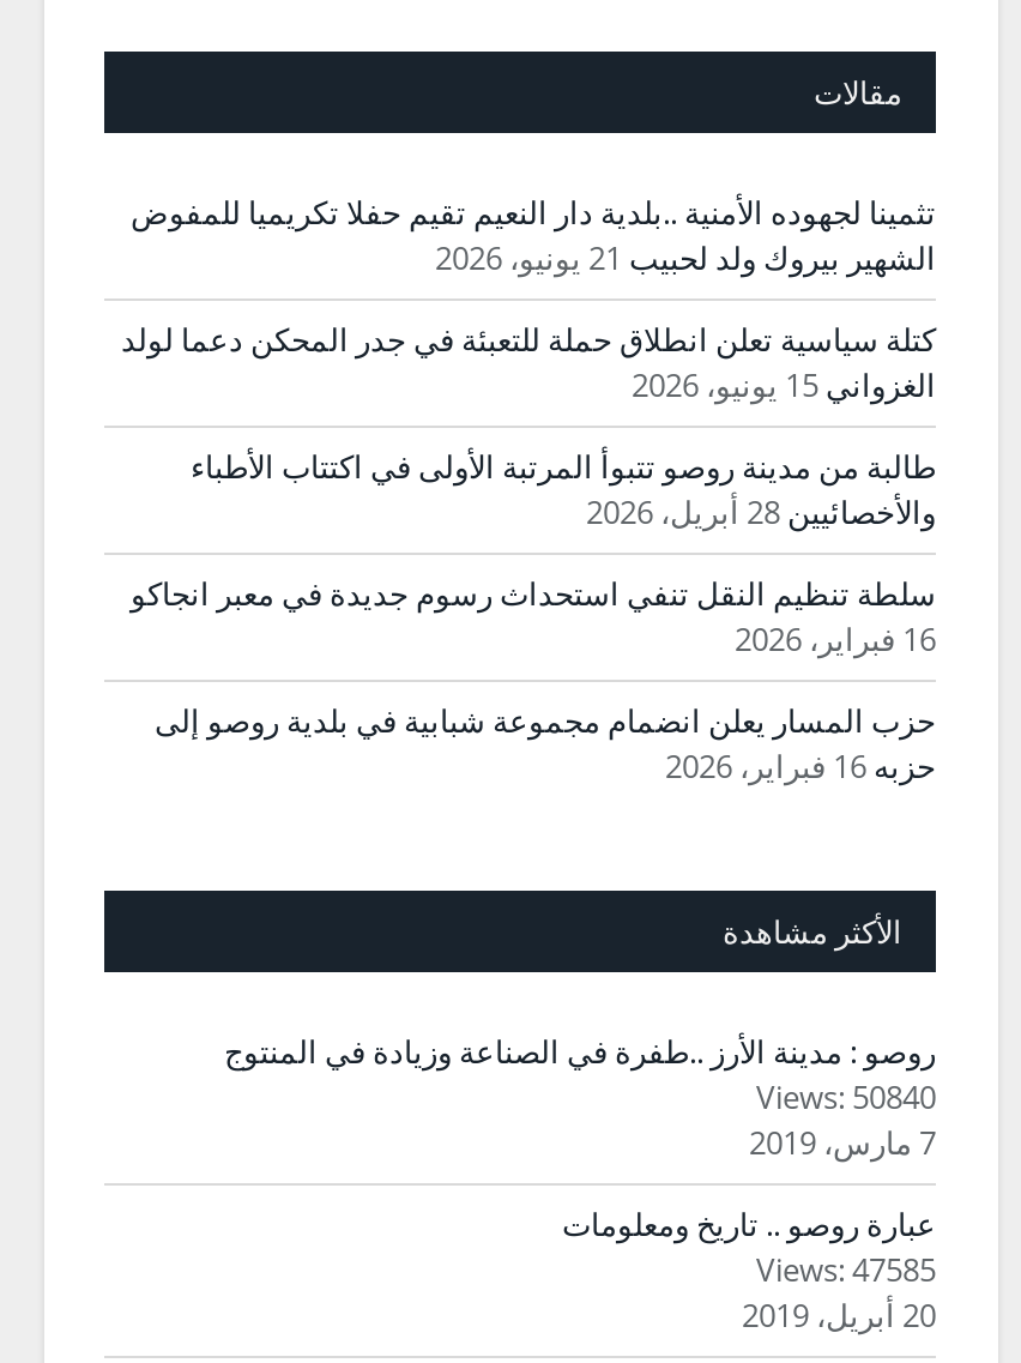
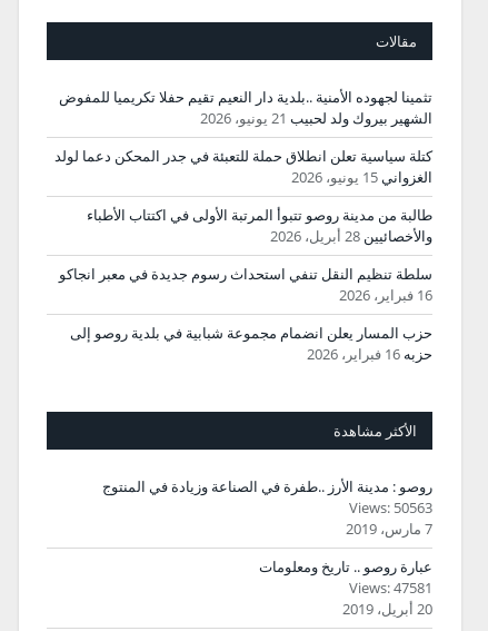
- Views: 50840
+ Views: 50563

- Views: 47585
+ Views: 47581
